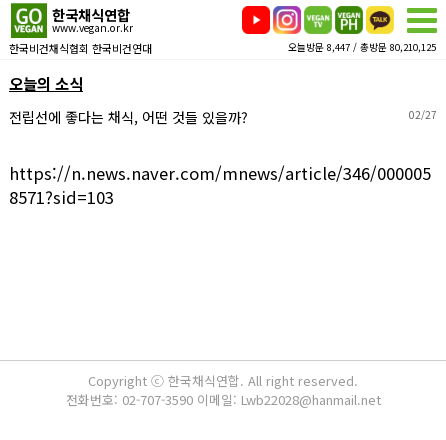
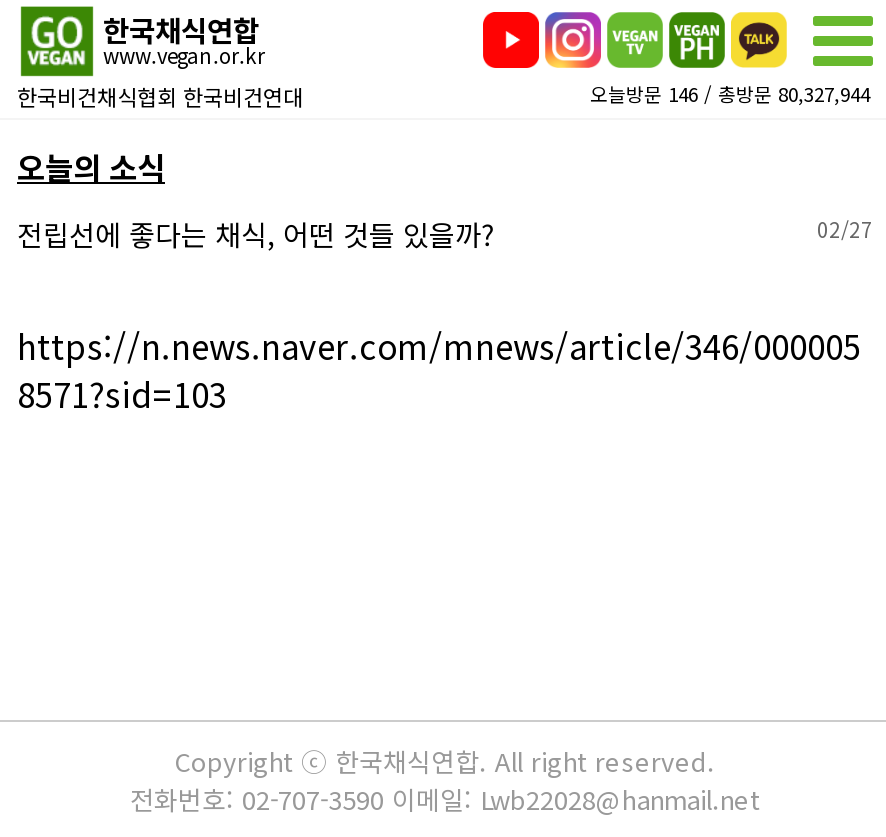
- 오늘방문 8,447 / 총방문 80,210,125
+ 오늘방문 146 / 총방문 80,327,944
